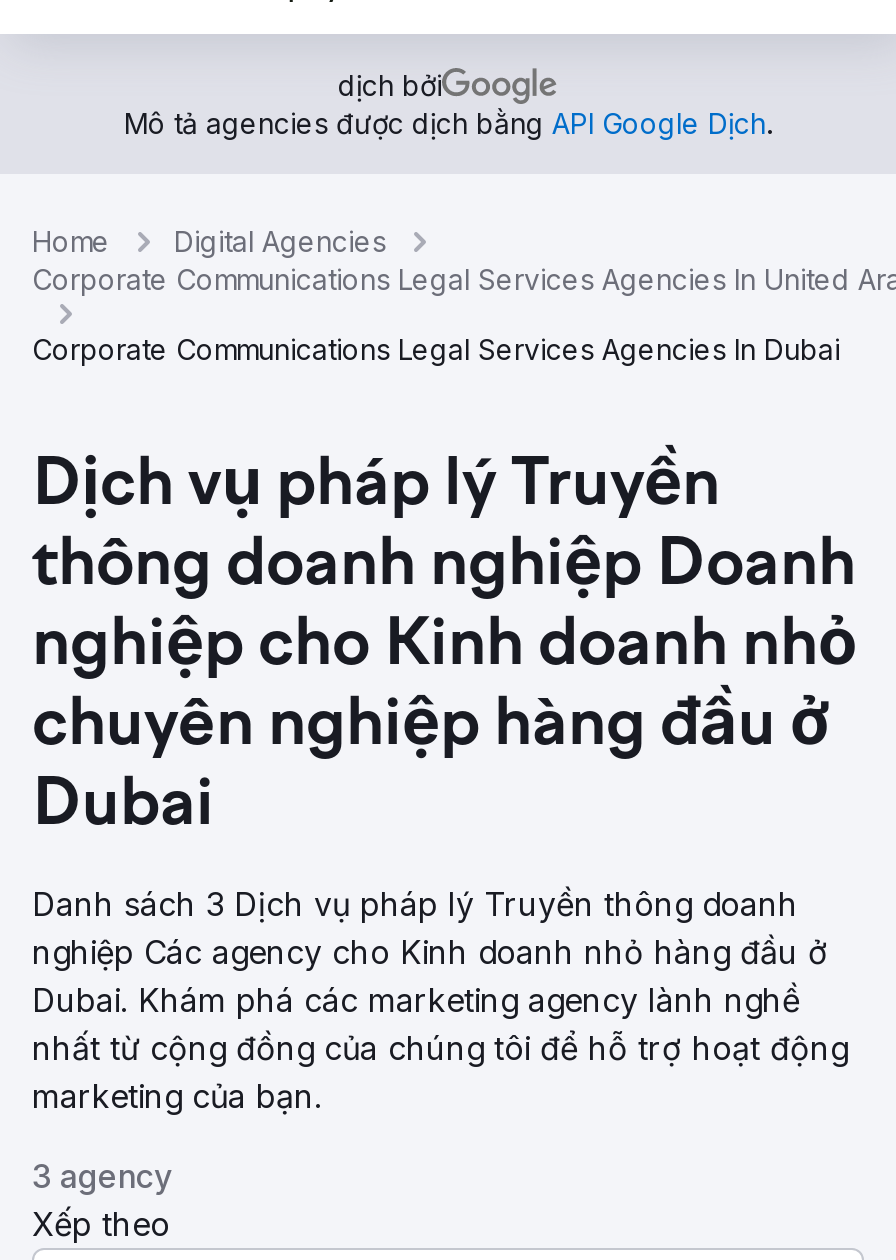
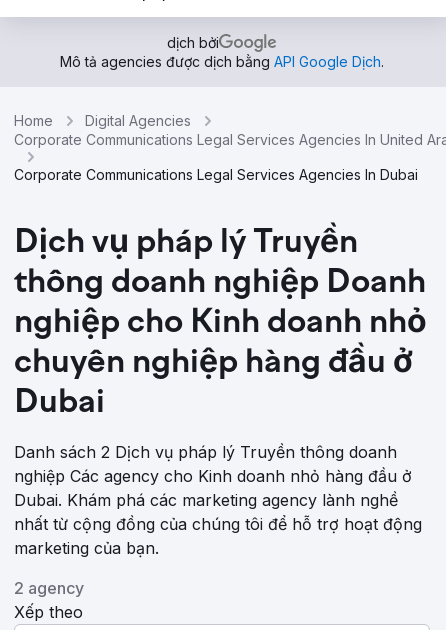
- Danh sách 3 Dịch vụ pháp lý Truyền thông doanh
+ Danh sách 2 Dịch vụ pháp lý Truyền thông doanh

- 3 agency
+ 2 agency
